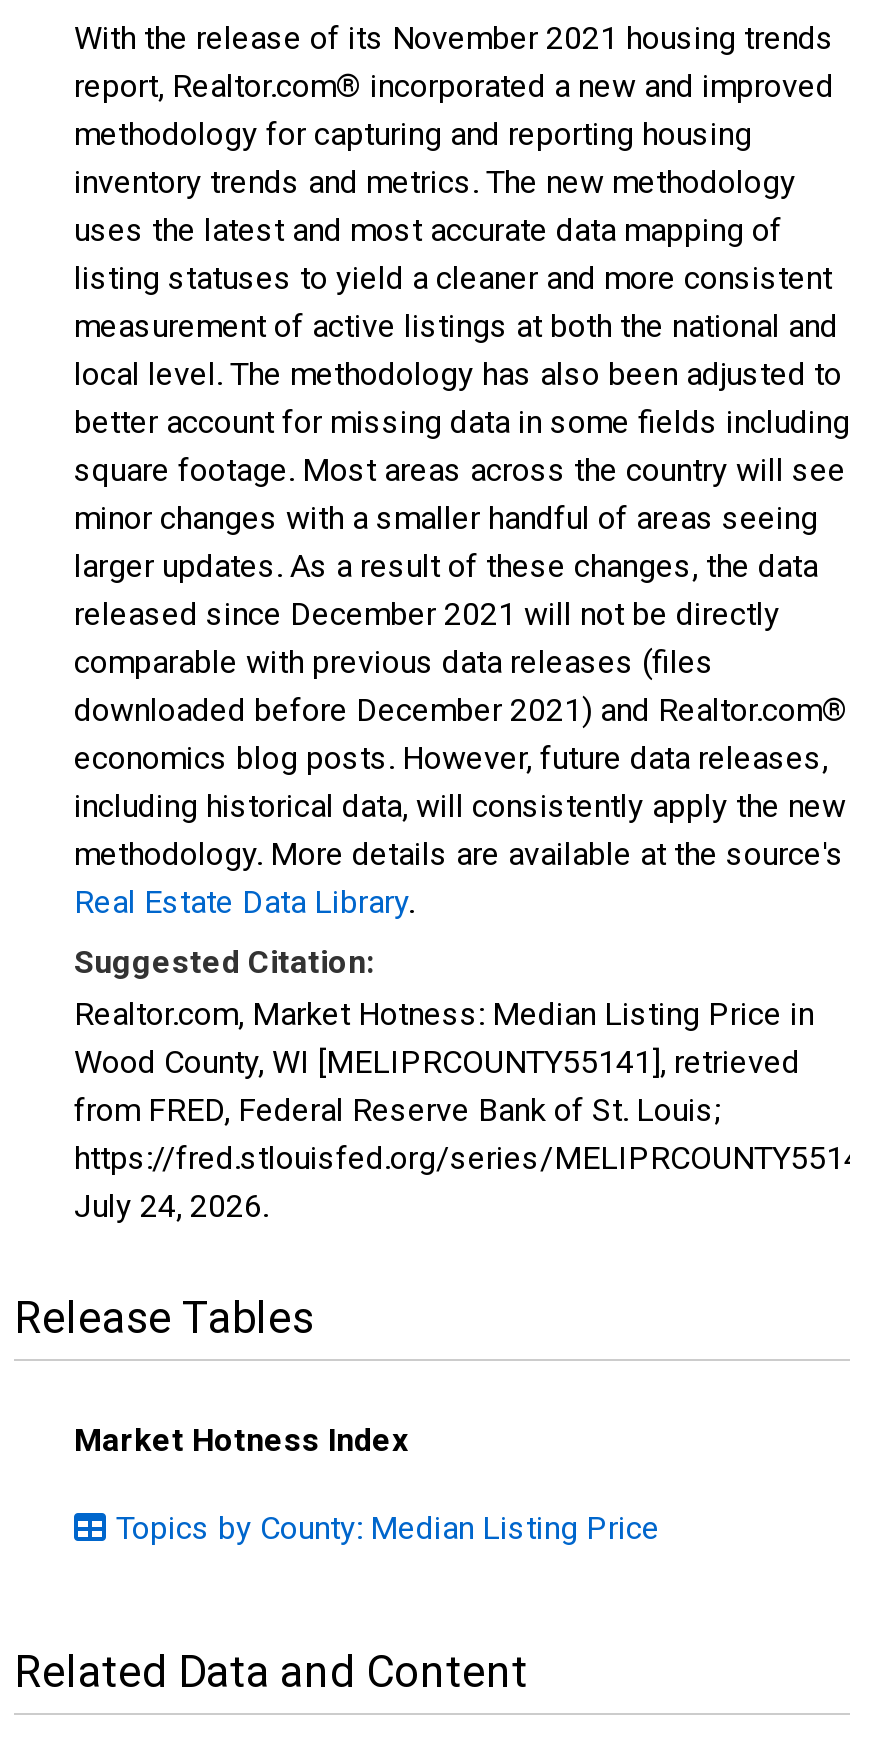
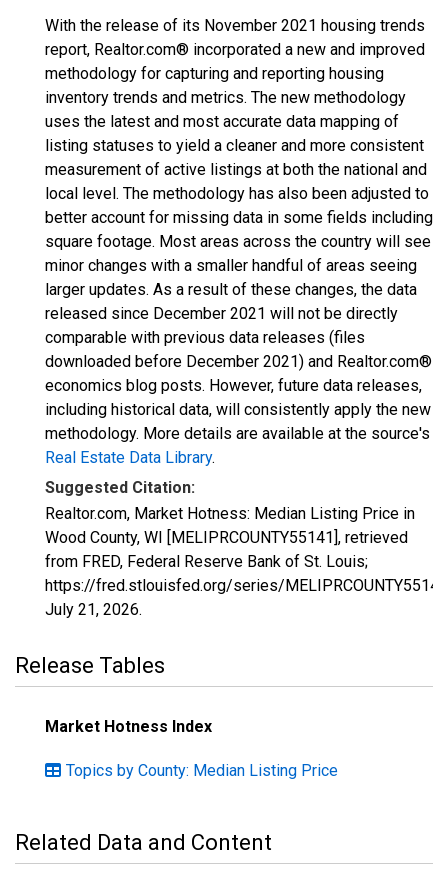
- July 24, 2026.
+ July 21, 2026.
